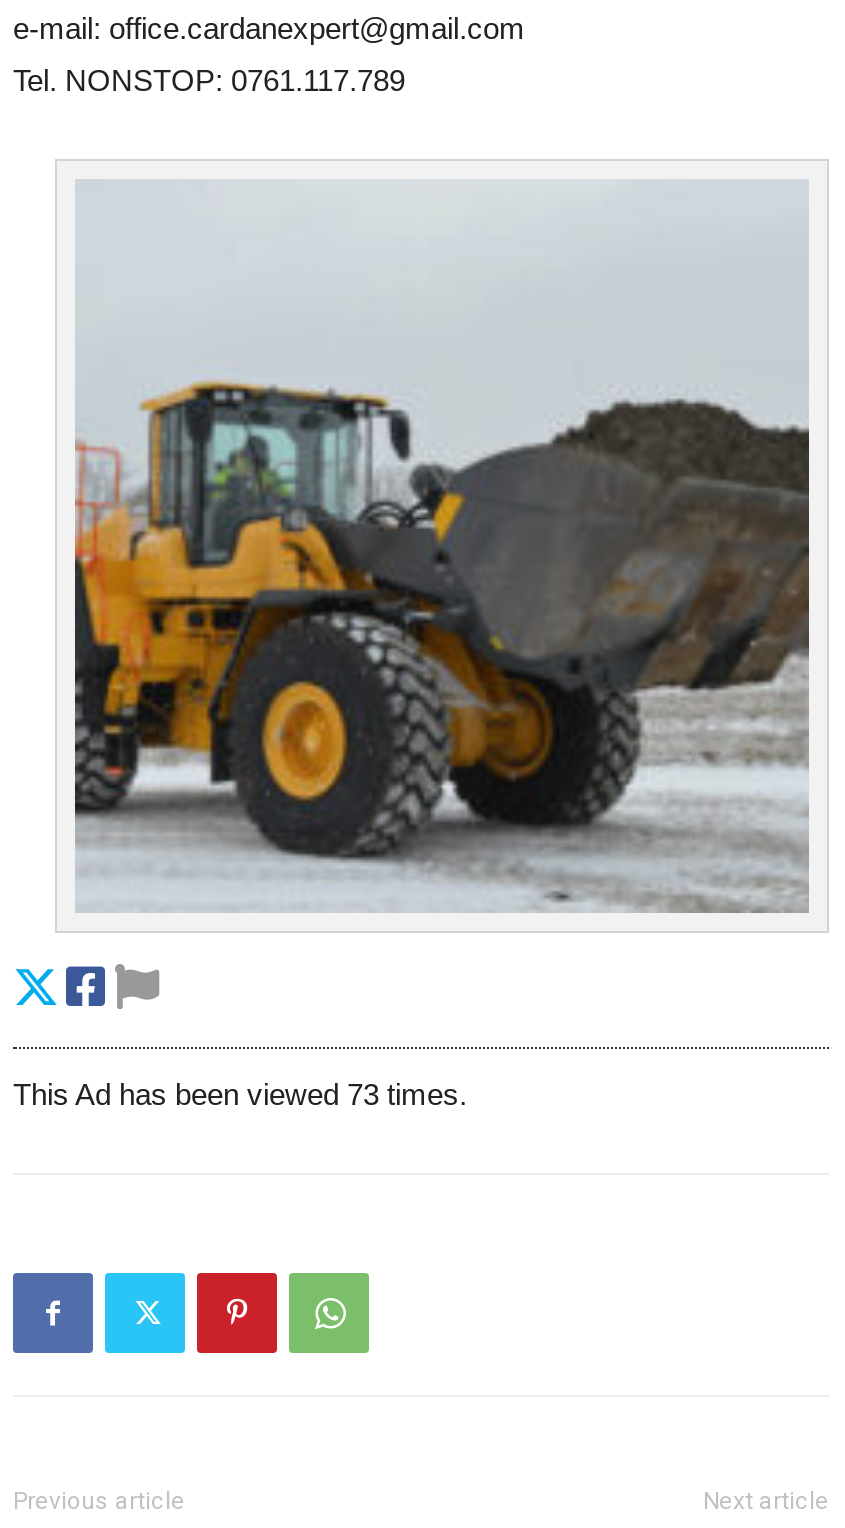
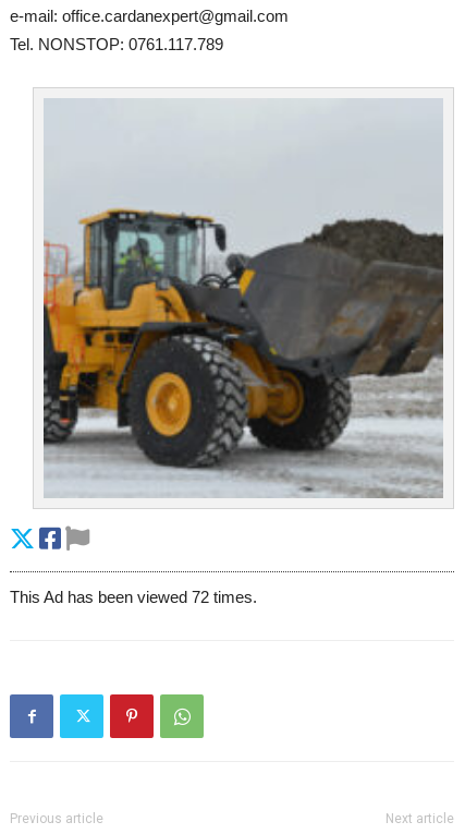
- This Ad has been viewed 73 times.
+ This Ad has been viewed 72 times.
